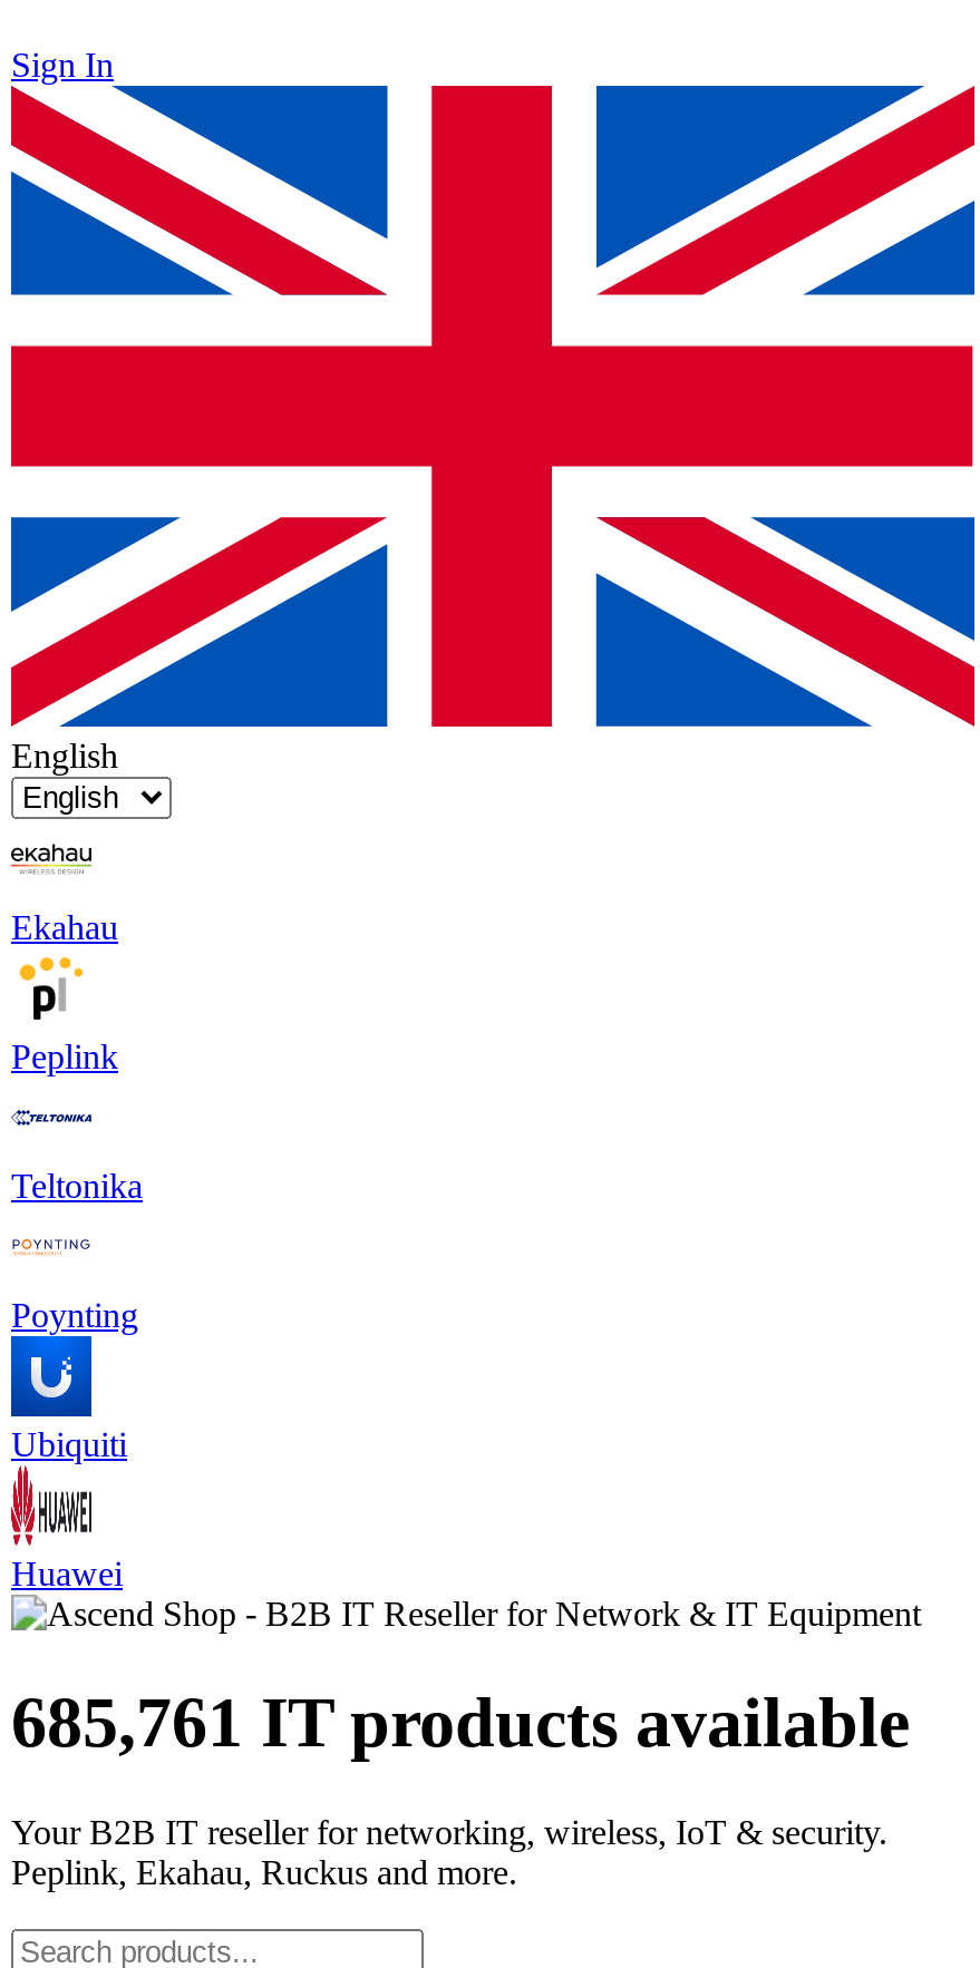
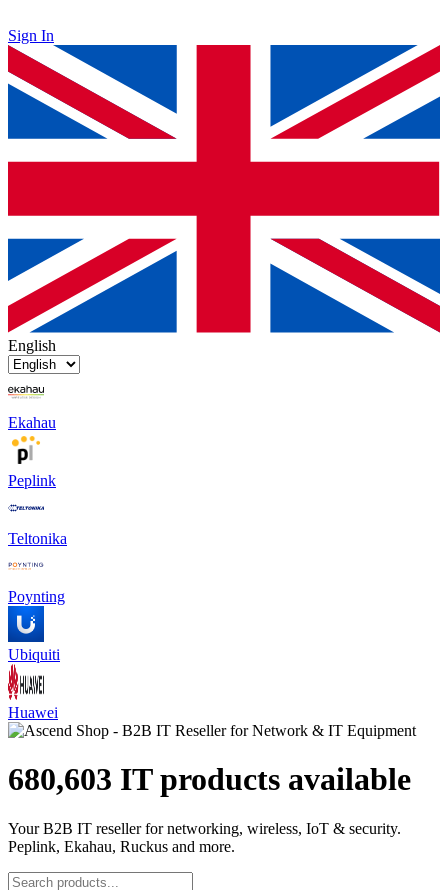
- 685,761 IT products available
+ 680,603 IT products available
